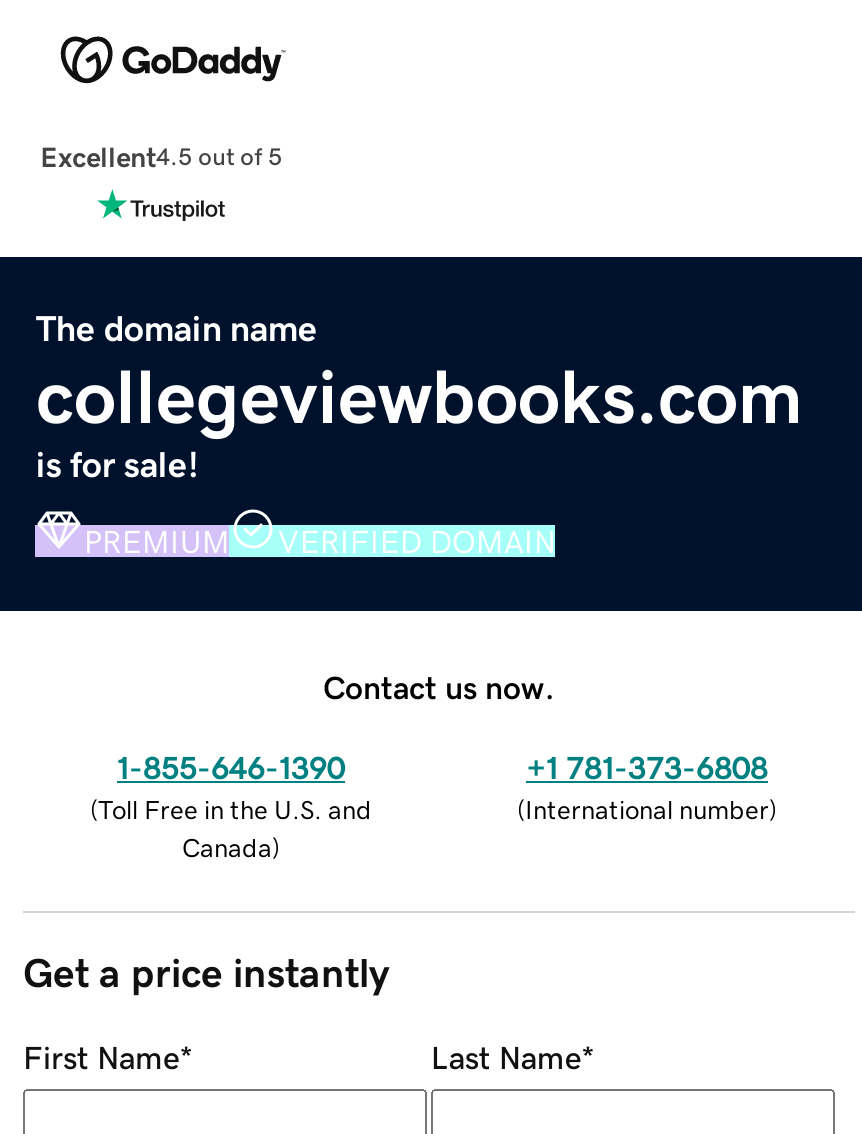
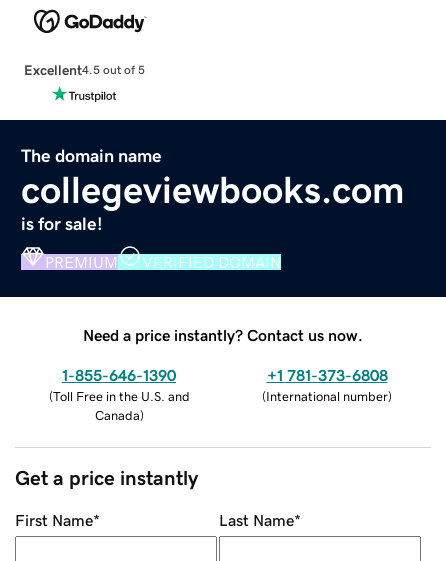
- Contact us now.
+ Need a price instantly? Contact us now.
